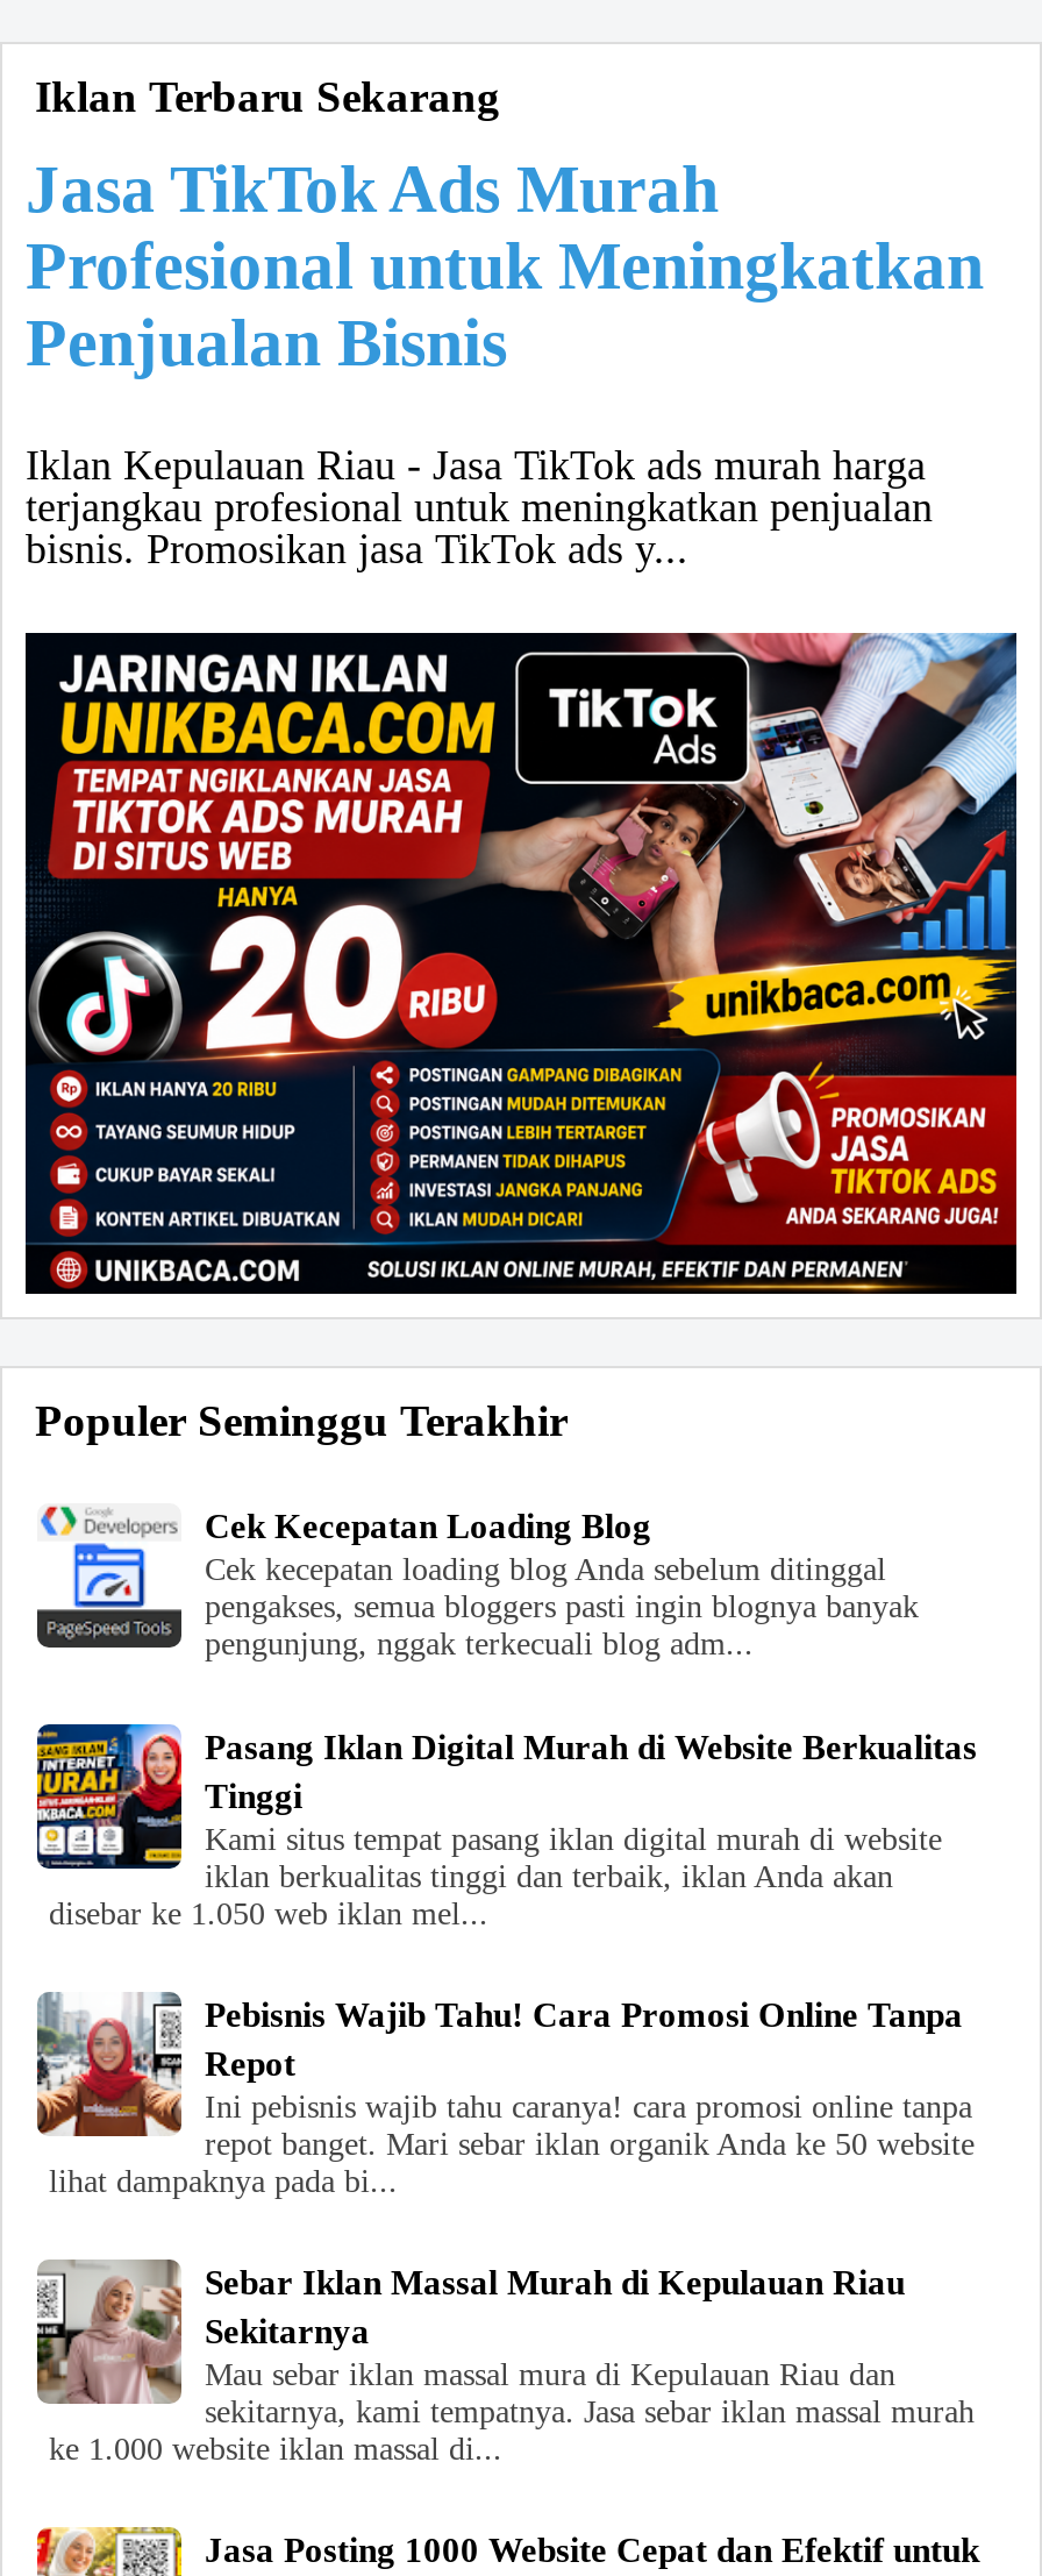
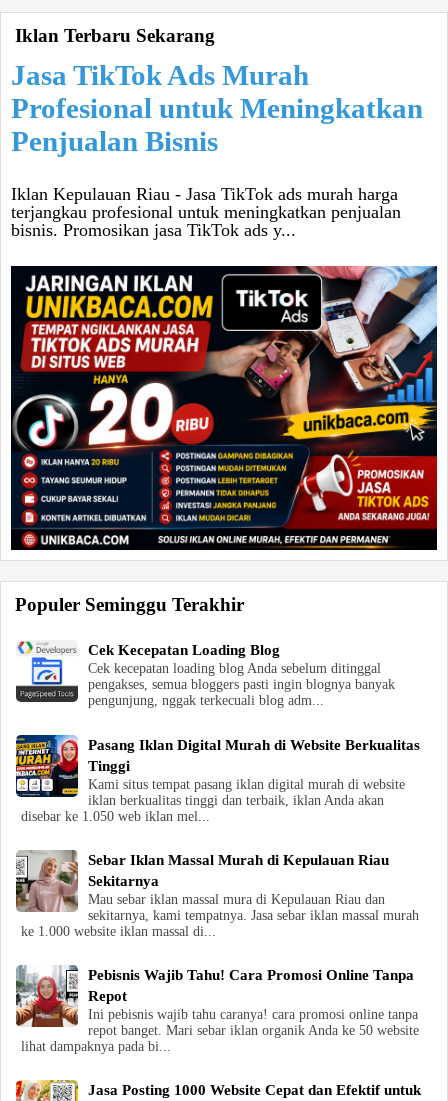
moved down: [image] | Pebisnis Wajib Tahu! Cara Promosi Online Tanpa | Repot | Ini pebisnis wajib tahu caranya! cara promosi online tanpa | repot banget. Mari sebar iklan organik Anda ke 50 website | lihat dampaknya pada bi...

moved up: [image] | Sebar Iklan Massal Murah di Kepulauan Riau | Sekitarnya | Mau sebar iklan massal mura di Kepulauan Riau dan | sekitarnya, kami tempatnya. Jasa sebar iklan massal murah | ke 1.000 website iklan massal di...
